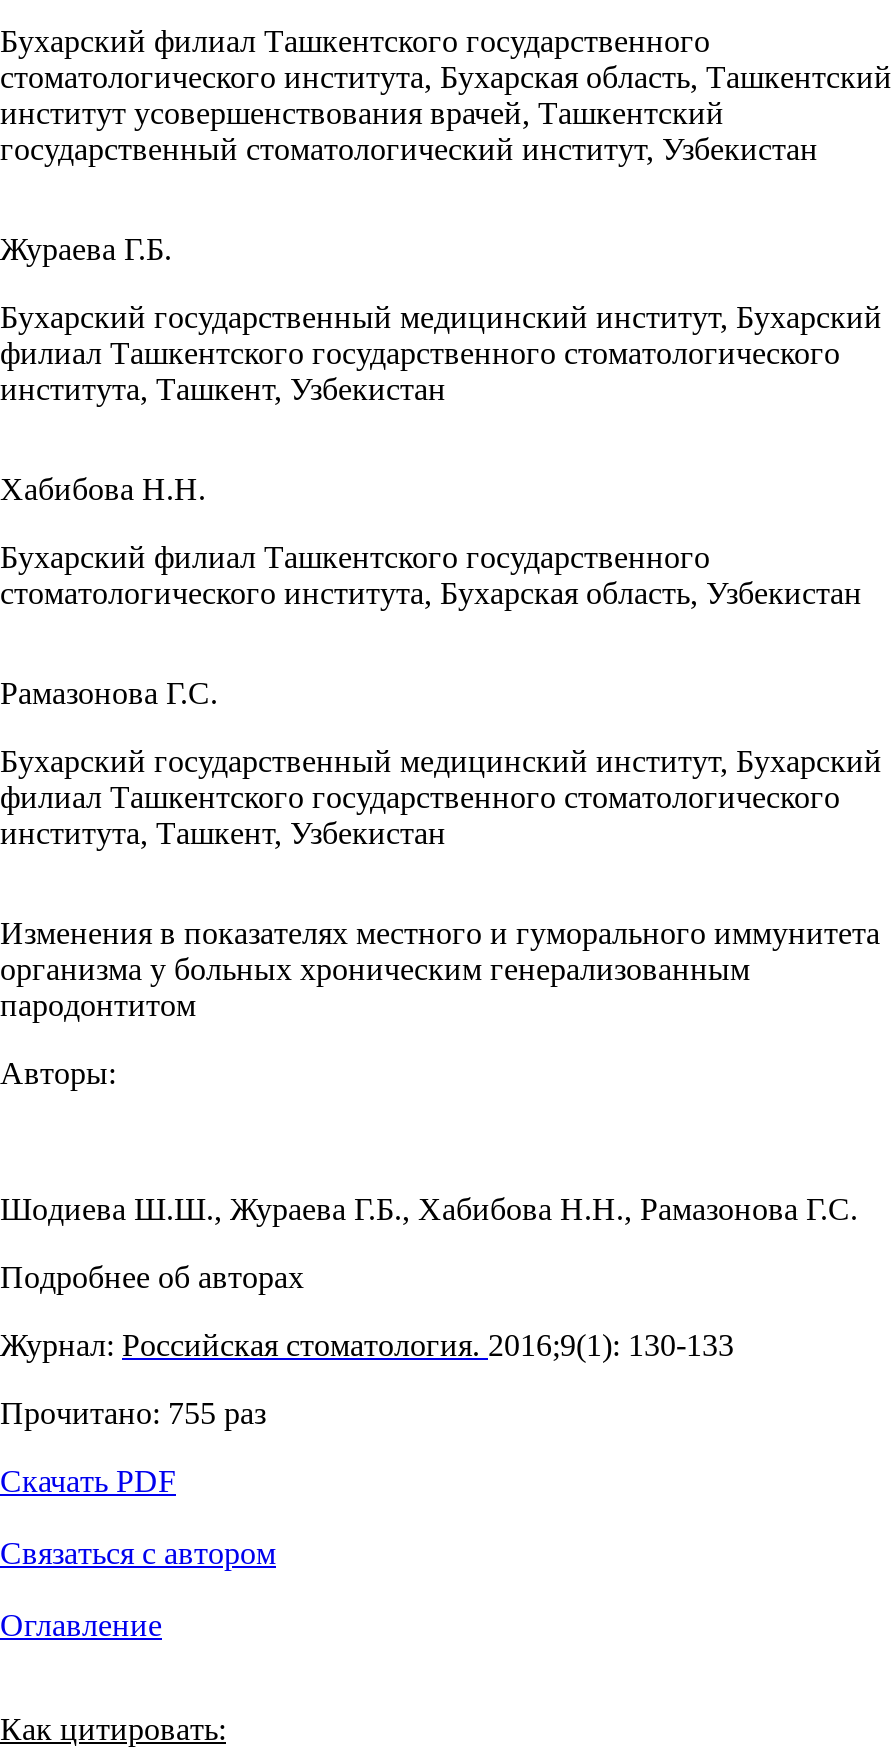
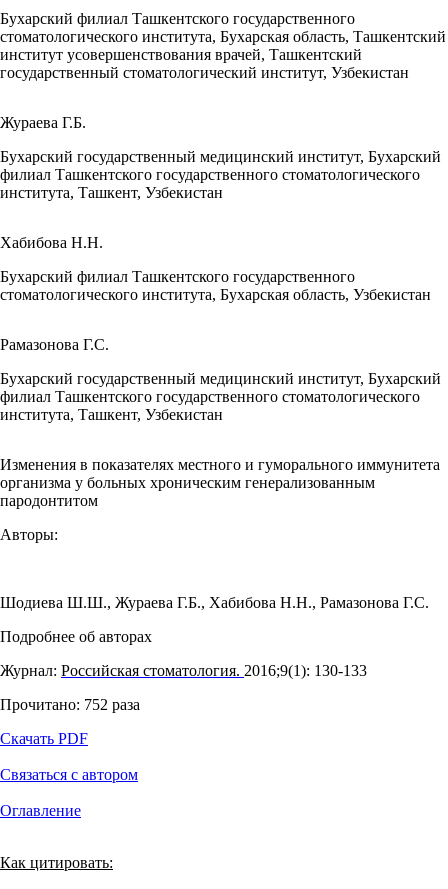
- Прочитано: 755 раз
+ Прочитано: 752 раза
